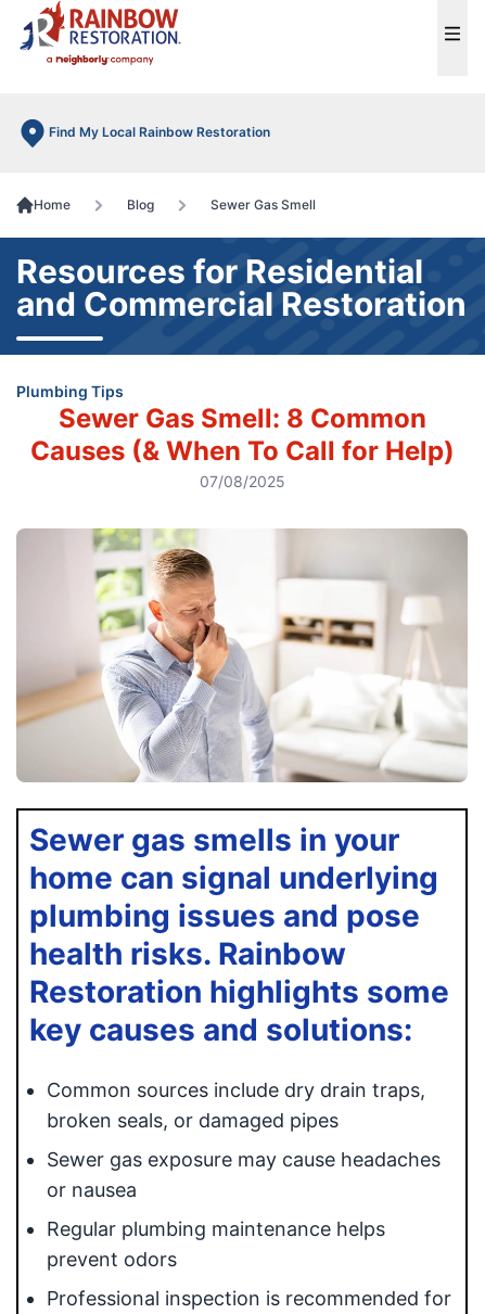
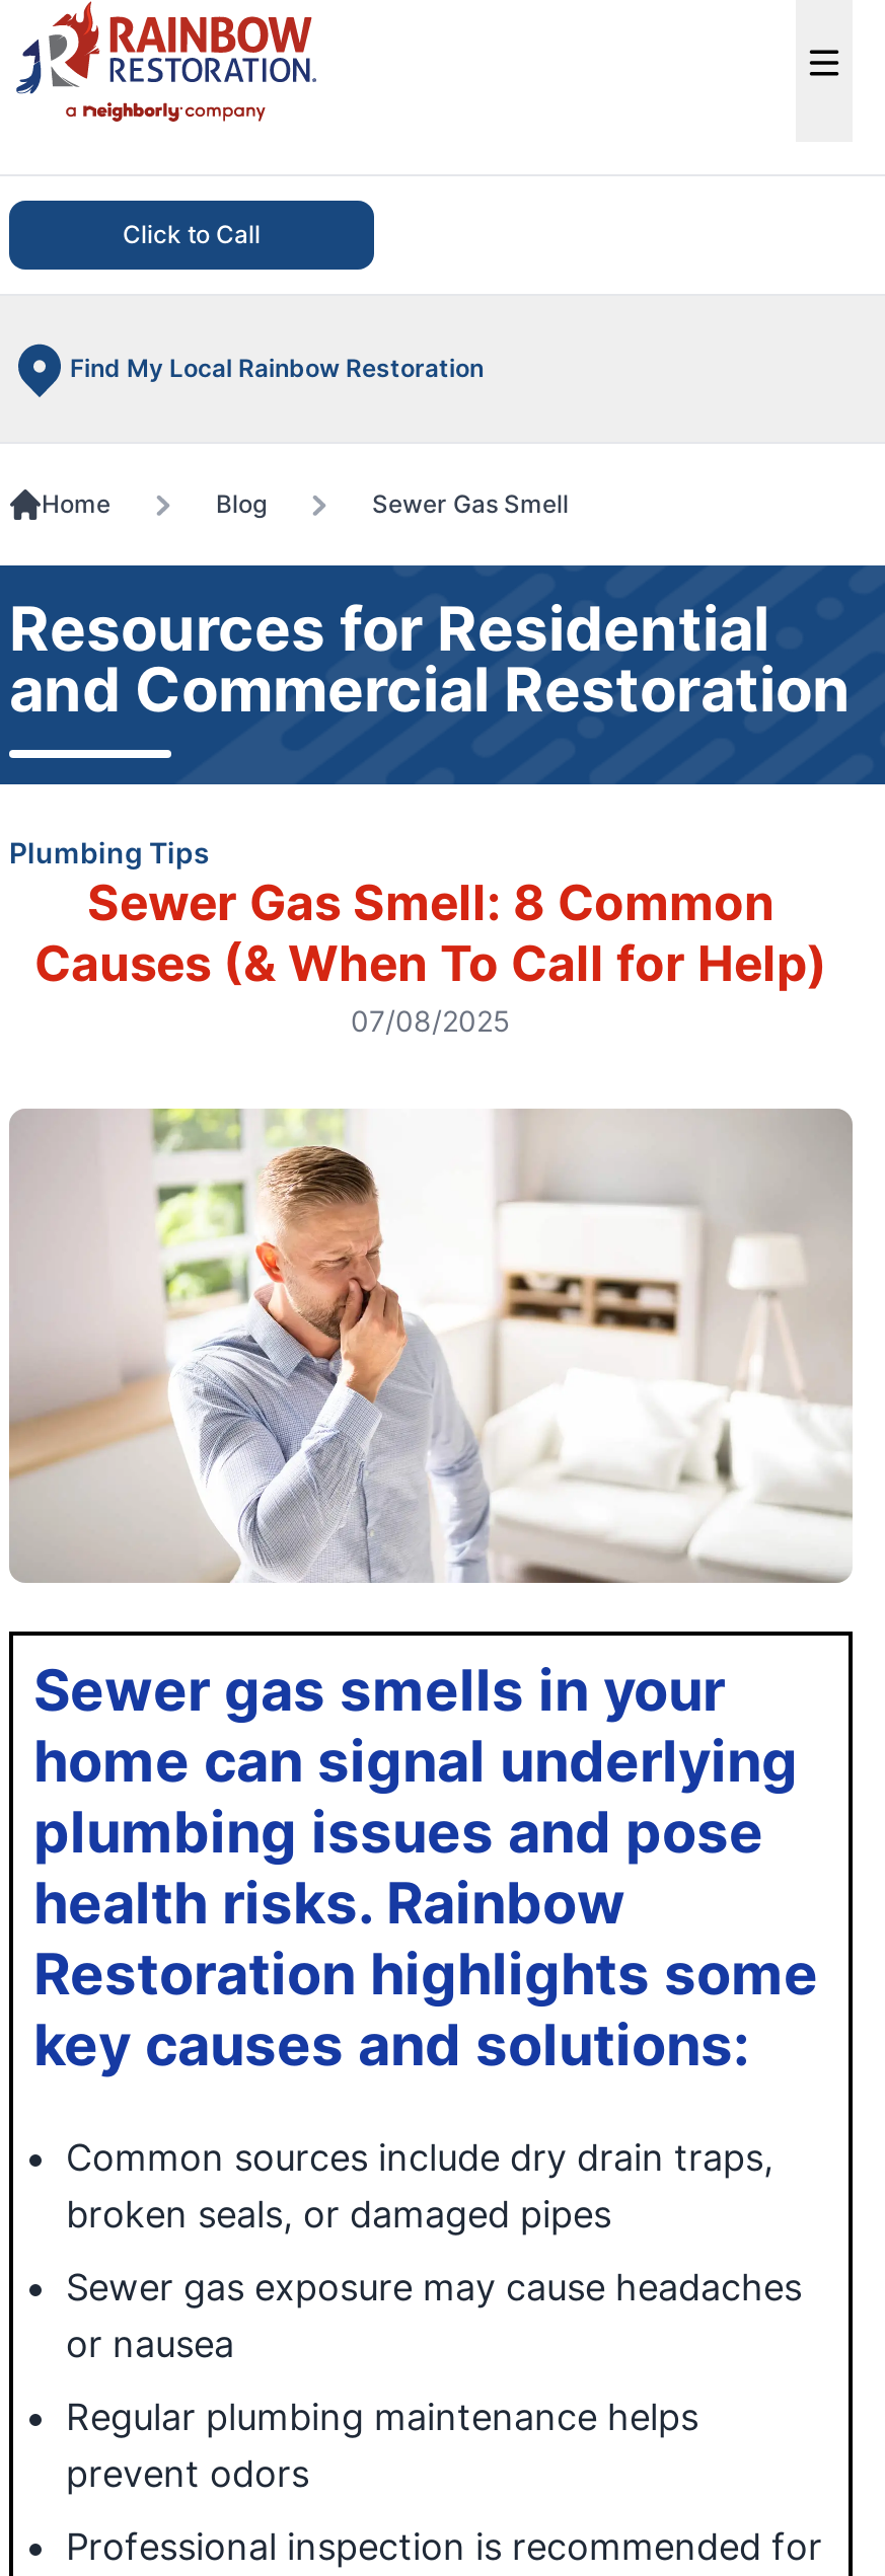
+ Click to Call
